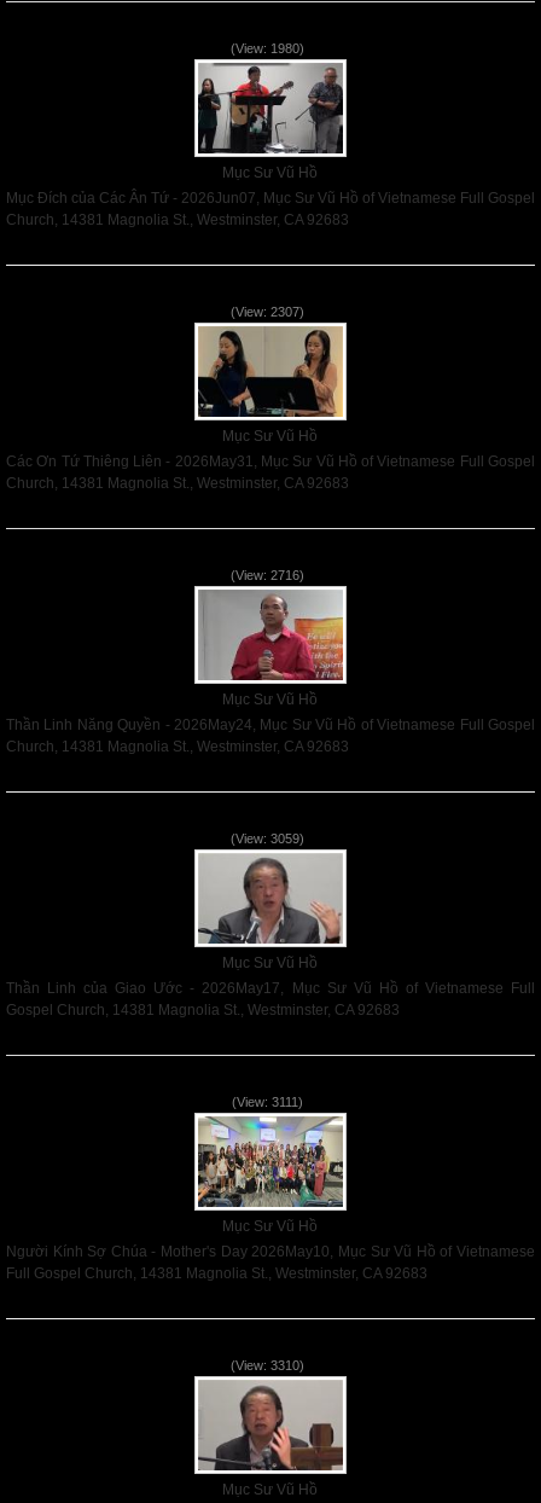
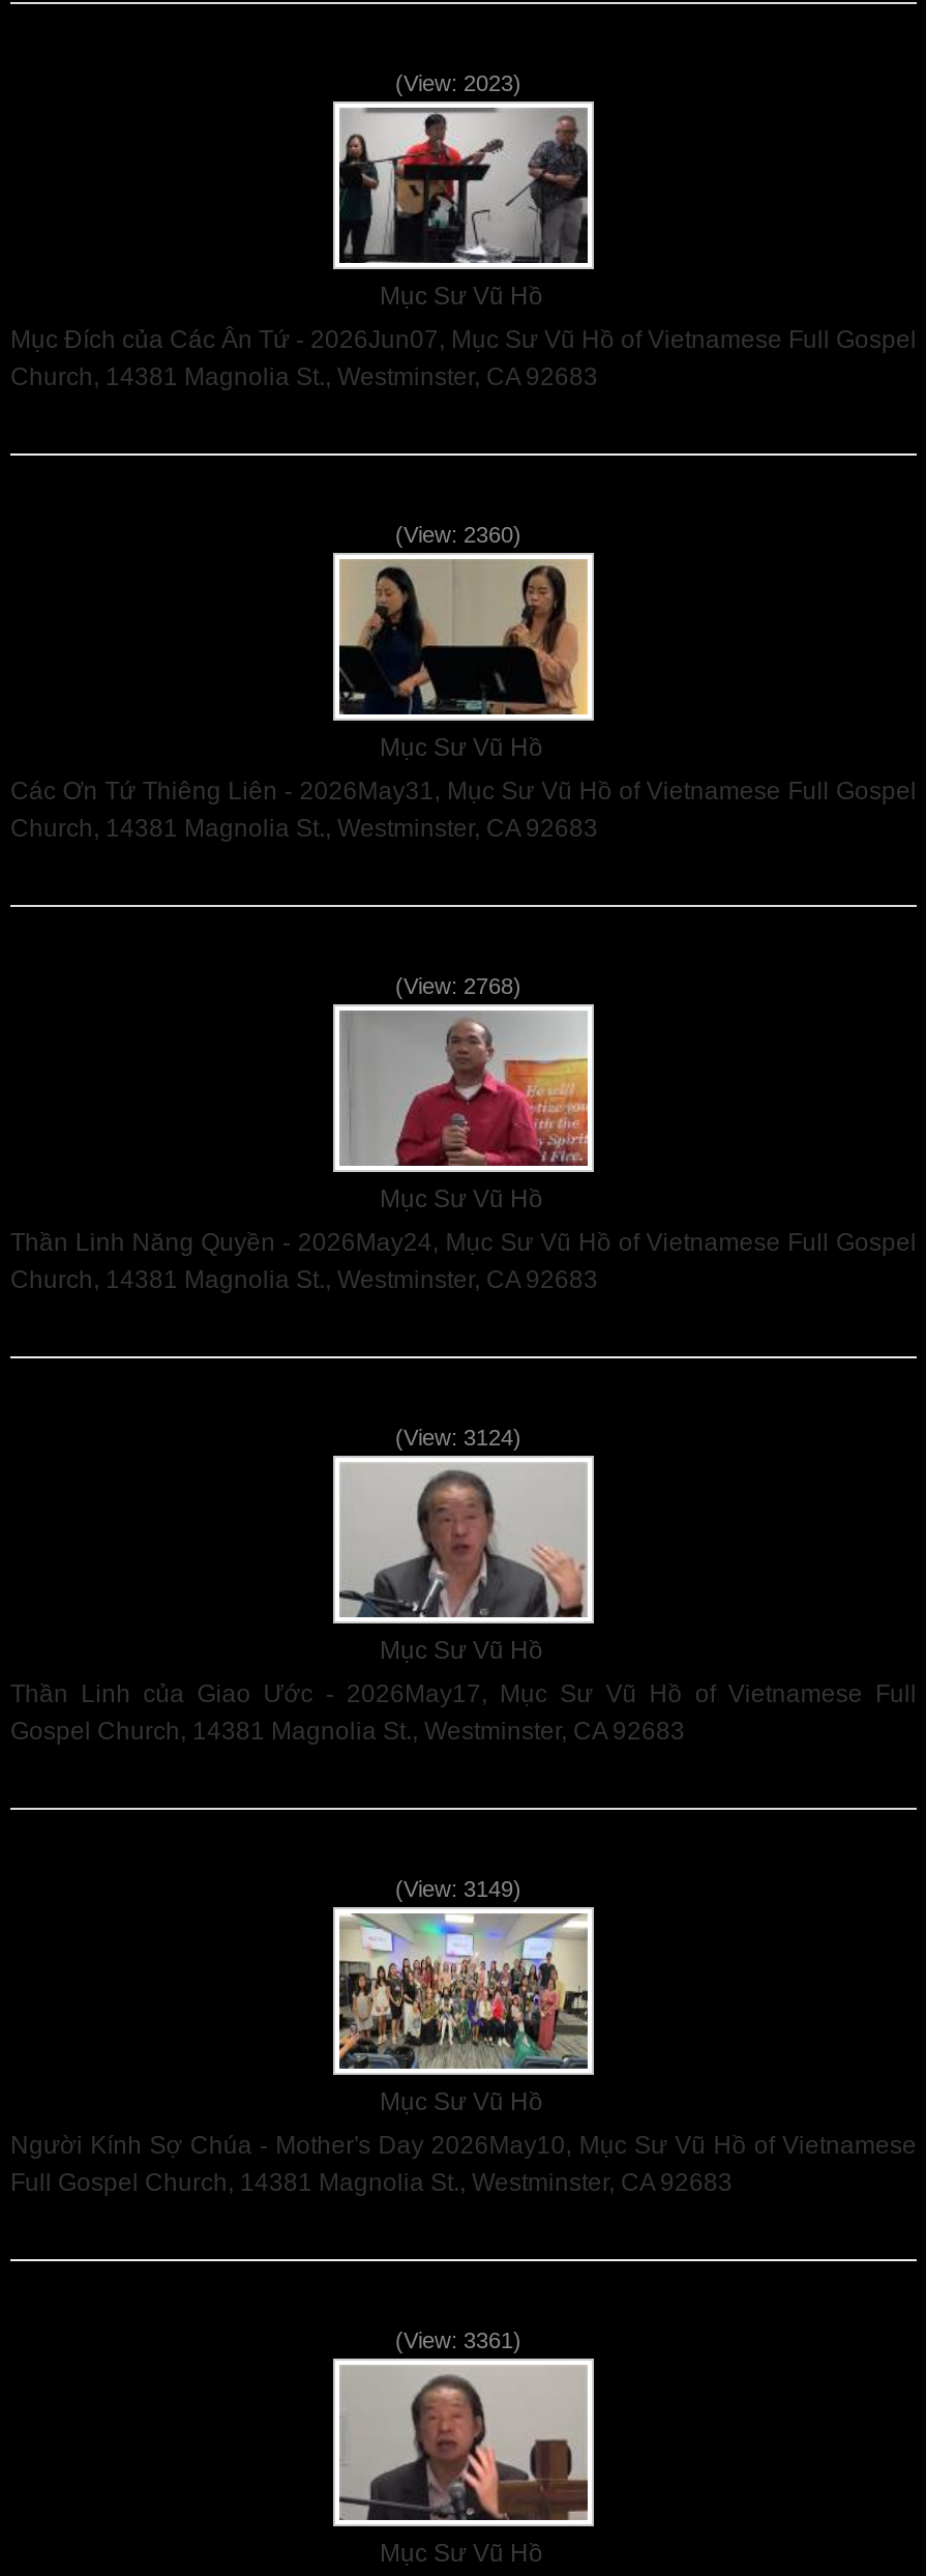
- (View: 1980)
+ (View: 2023)

- (View: 2307)
+ (View: 2360)

- (View: 2716)
+ (View: 2768)

- (View: 3059)
+ (View: 3124)

- (View: 3111)
+ (View: 3149)

- (View: 3310)
+ (View: 3361)
